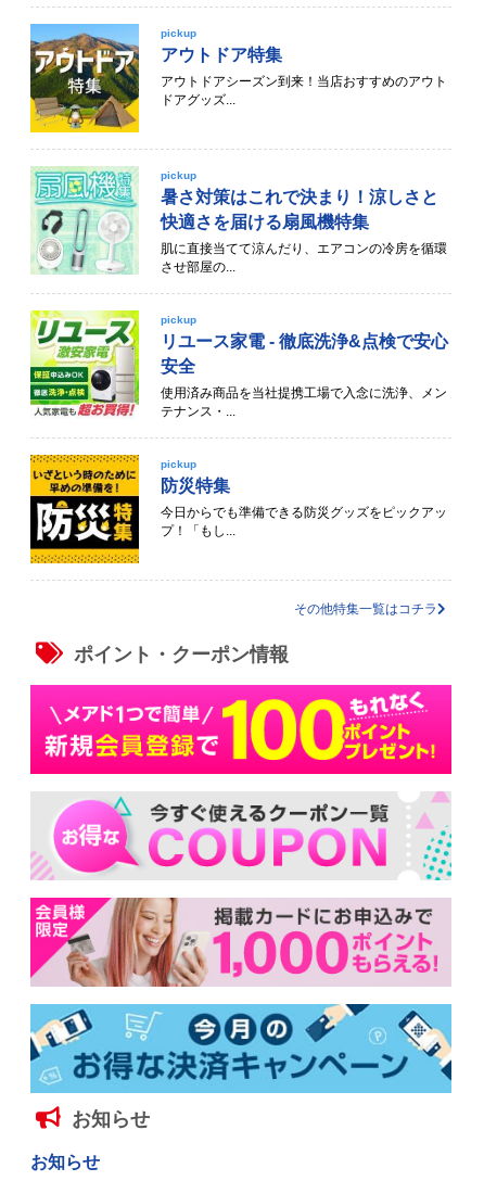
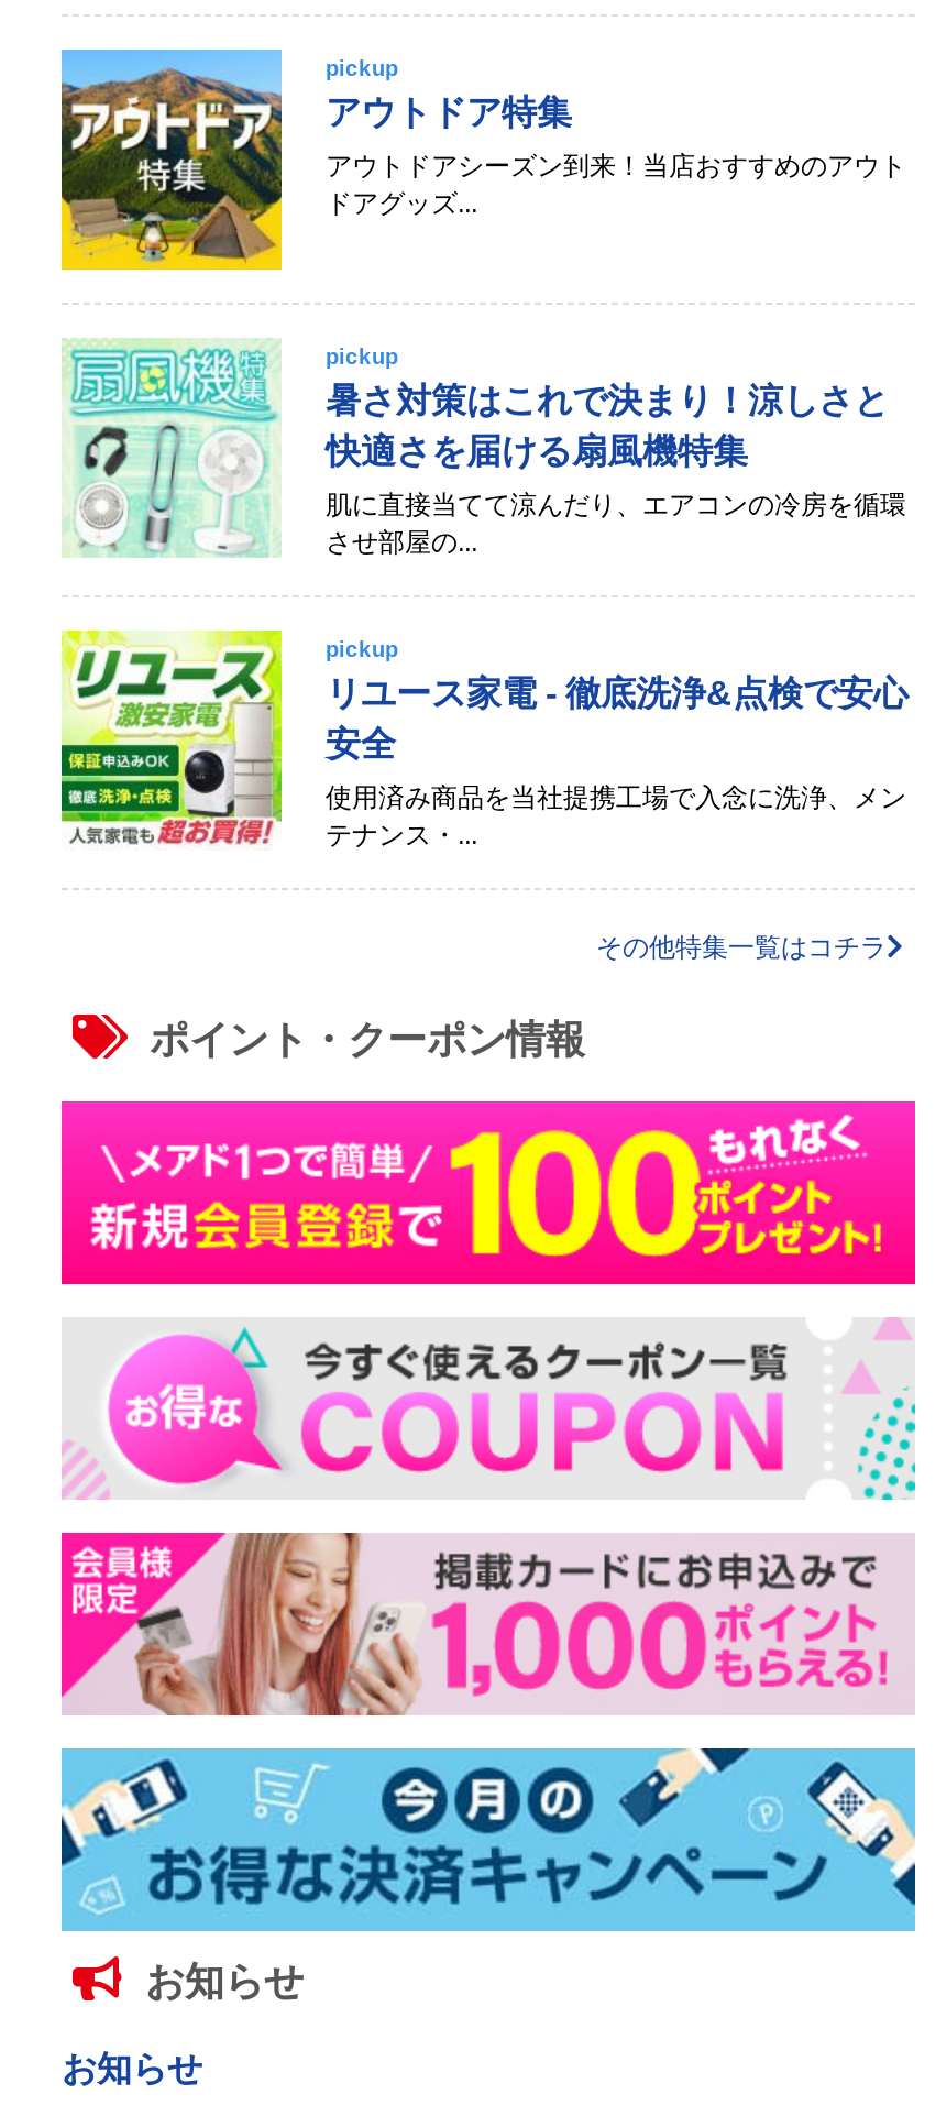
- [image]
- pickup
- 防災特集
- 今日からでも準備できる防災グッズをピックアッ
- プ！「もし...
